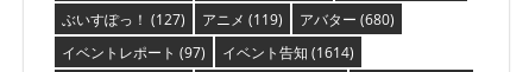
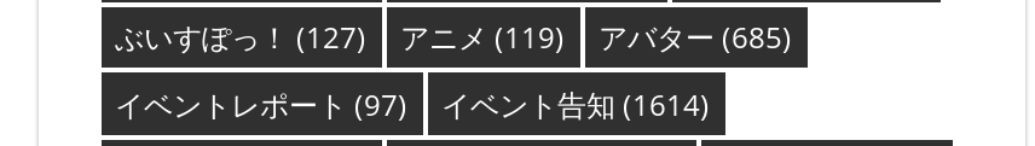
- ぶいすぽっ！(127) アニメ(119) アバター(680)
+ ぶいすぽっ！(127) アニメ(119) アバター(685)
